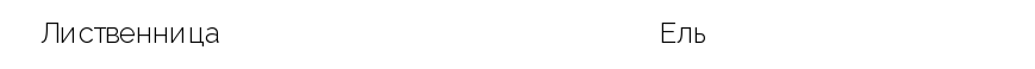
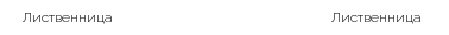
- Ель
+ Лиственница
